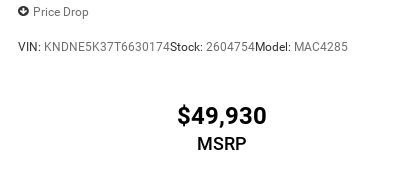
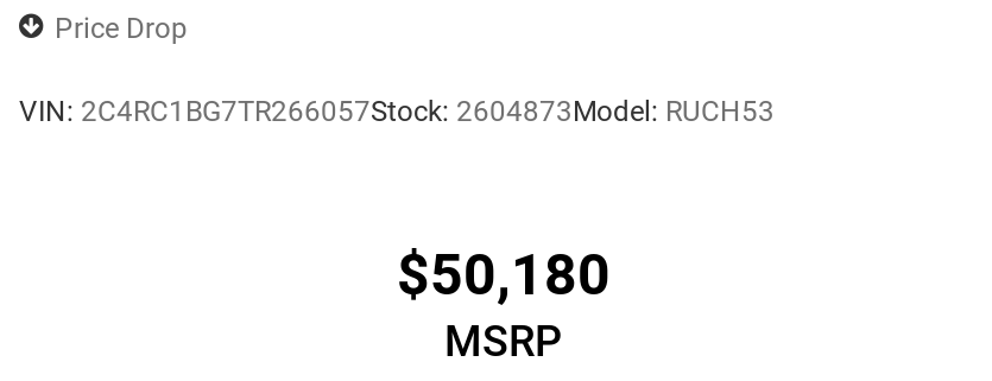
- VIN: KNDNE5K37T6630174Stock: 2604754Model: MAC4285
+ VIN: 2C4RC1BG7TR266057Stock: 2604873Model: RUCH53

- $49,930
+ $50,180
